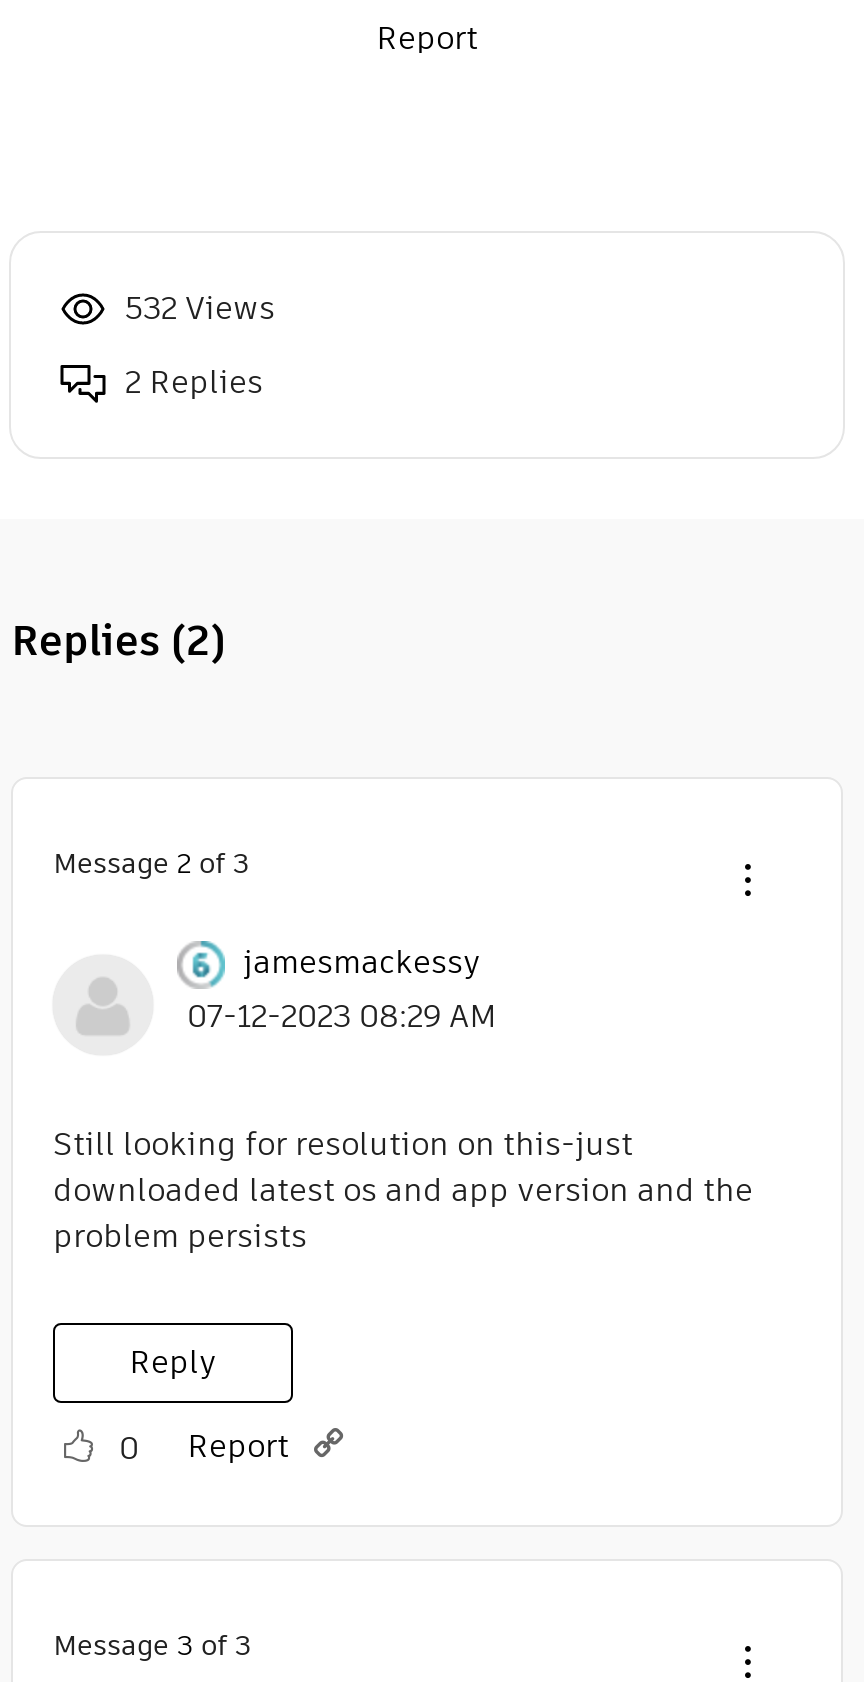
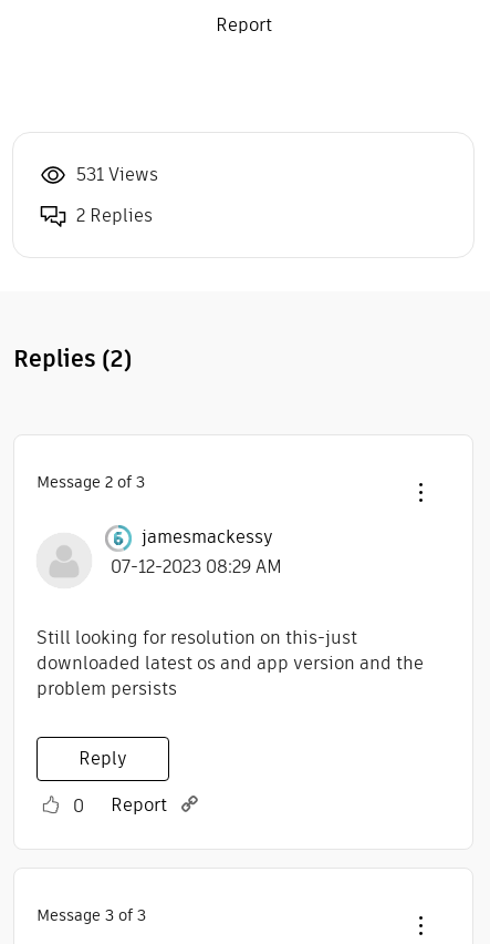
- 532 Views
+ 531 Views
